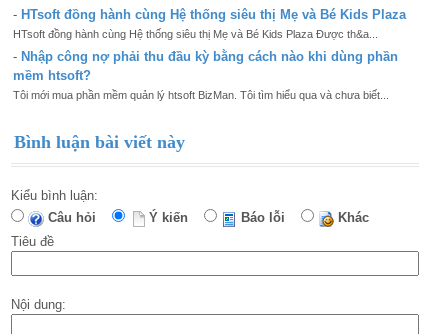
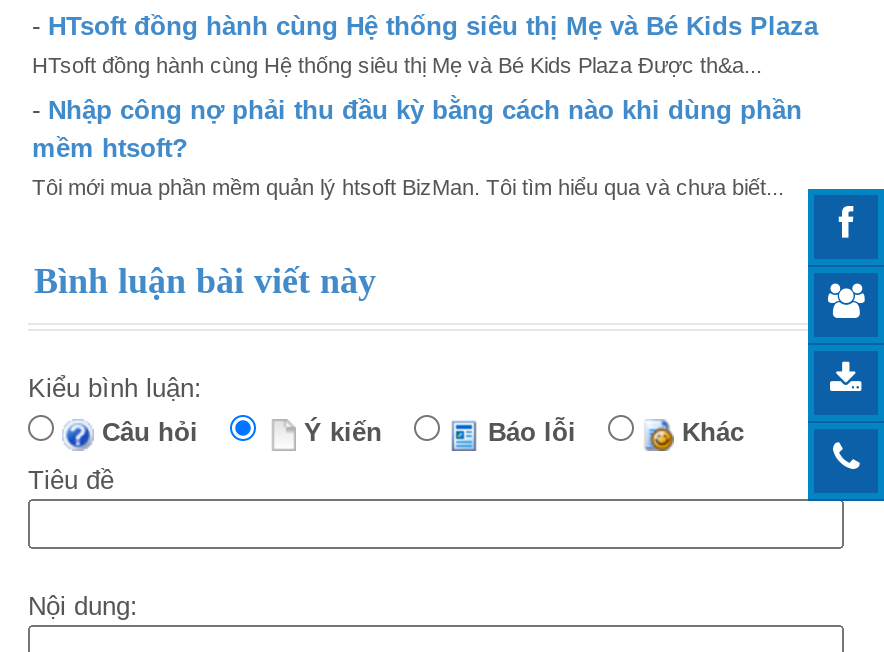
+ [image]
